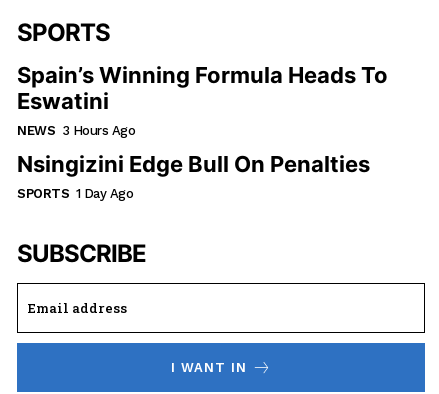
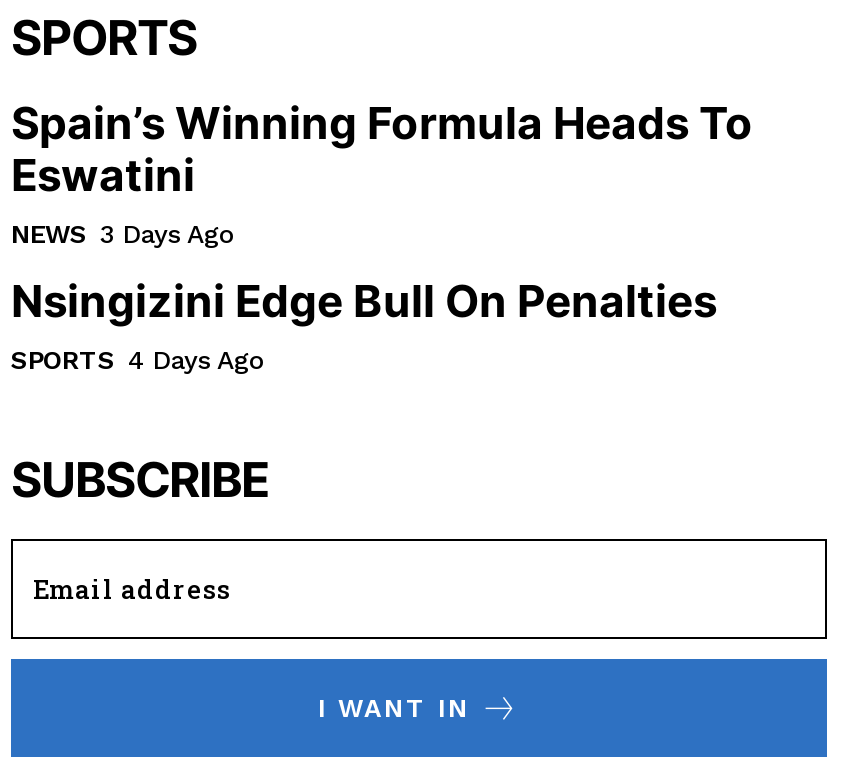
- NEWS 3 Hours Ago
+ NEWS 3 Days Ago

- SPORTS 1 Day Ago
+ SPORTS 4 Days Ago
